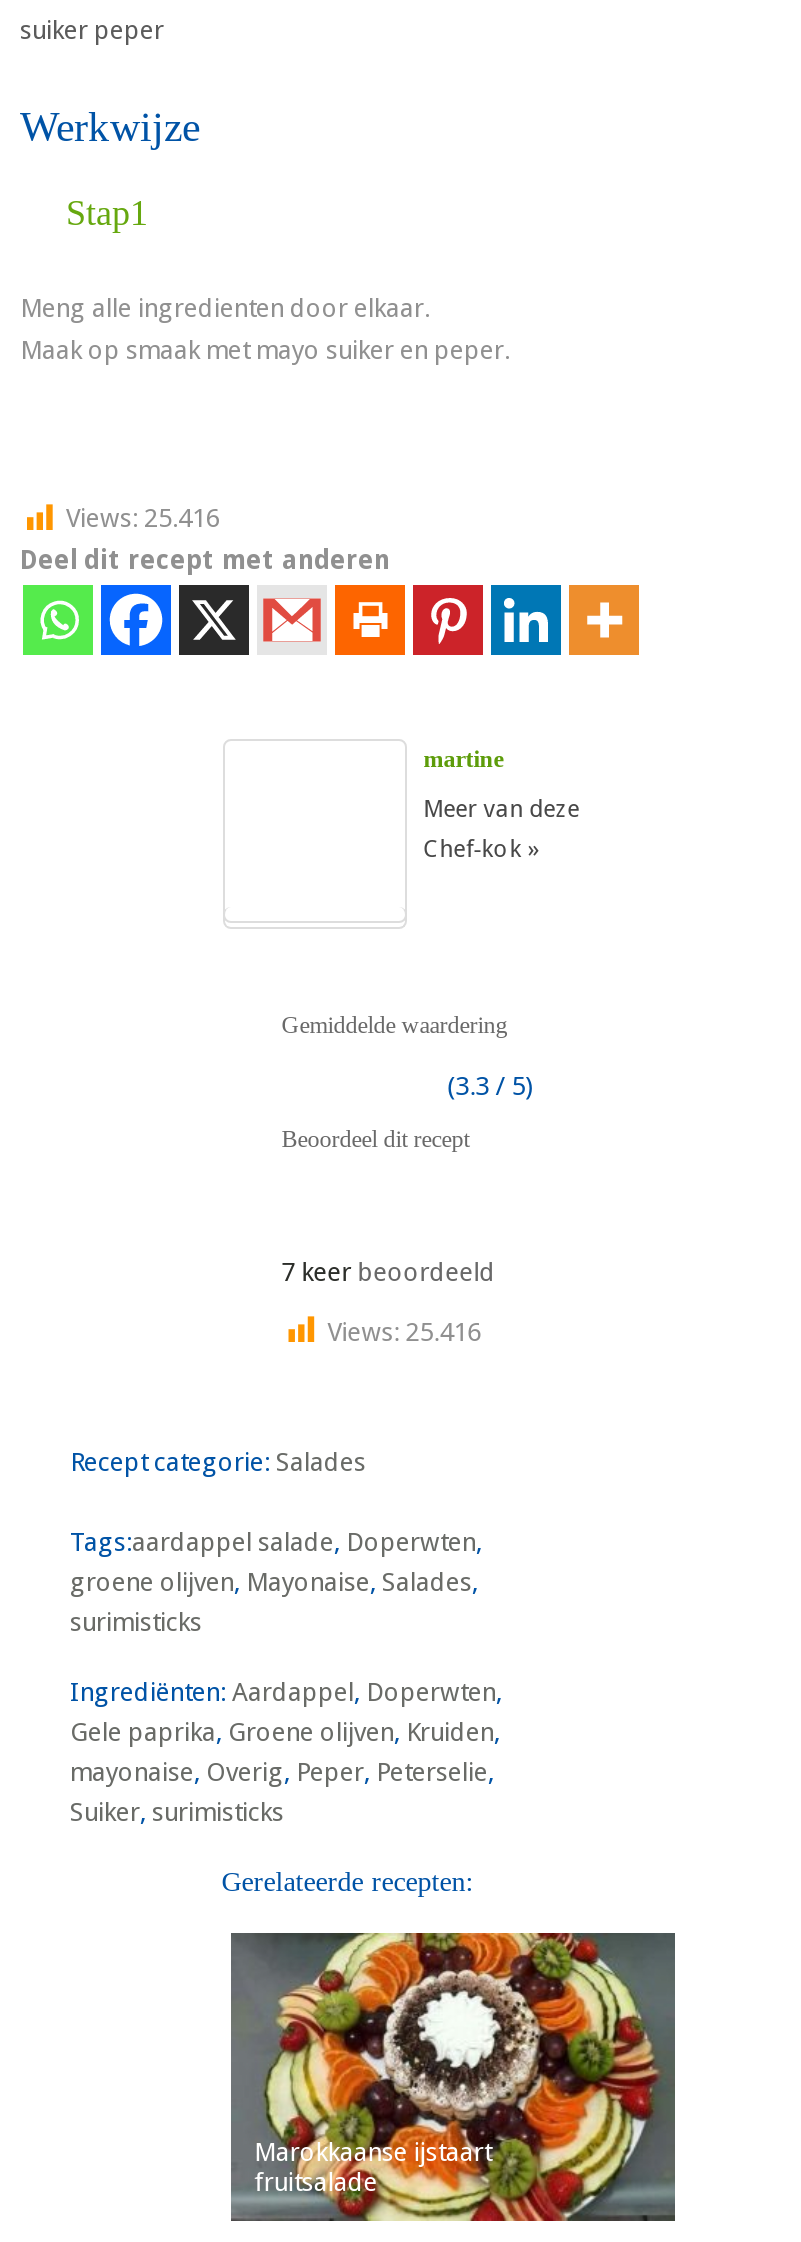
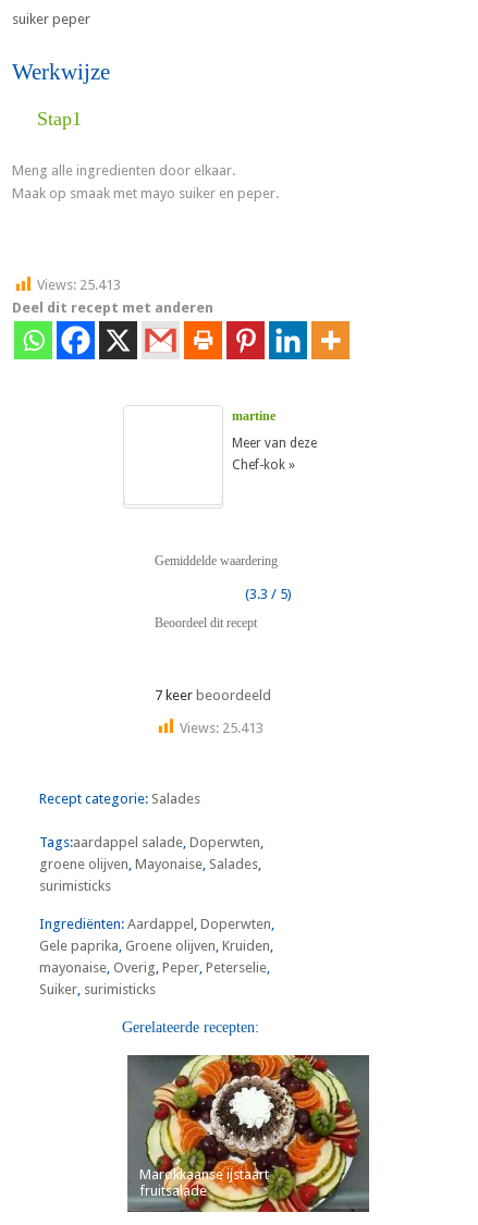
- Views: 25.416
+ Views: 25.413

- Views: 25.416
+ Views: 25.413
